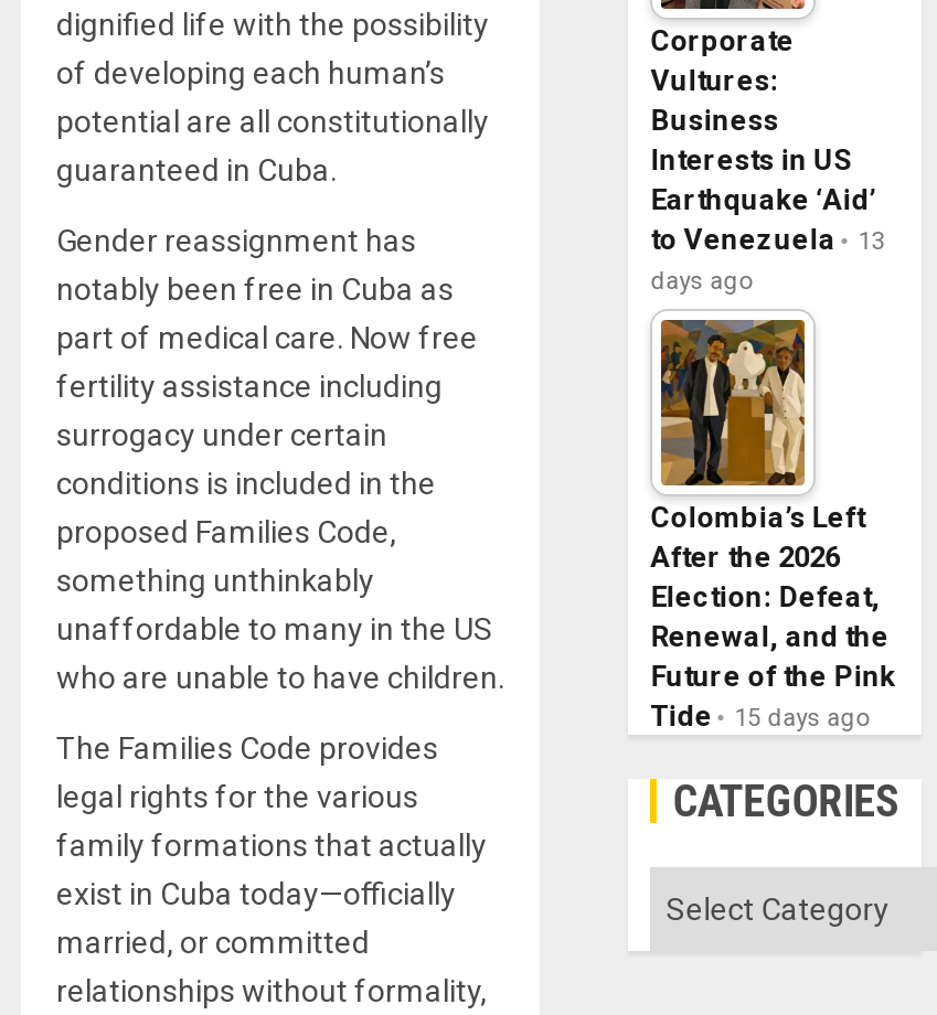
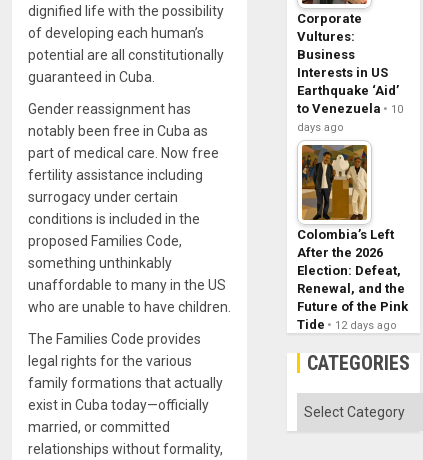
- to Venezuela 13
+ to Venezuela 10

- Tide 15 days ago
+ Tide 12 days ago
